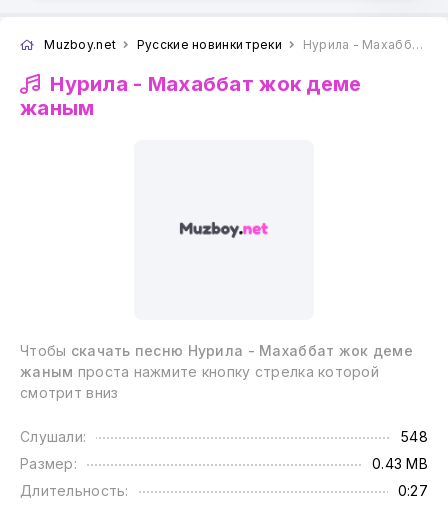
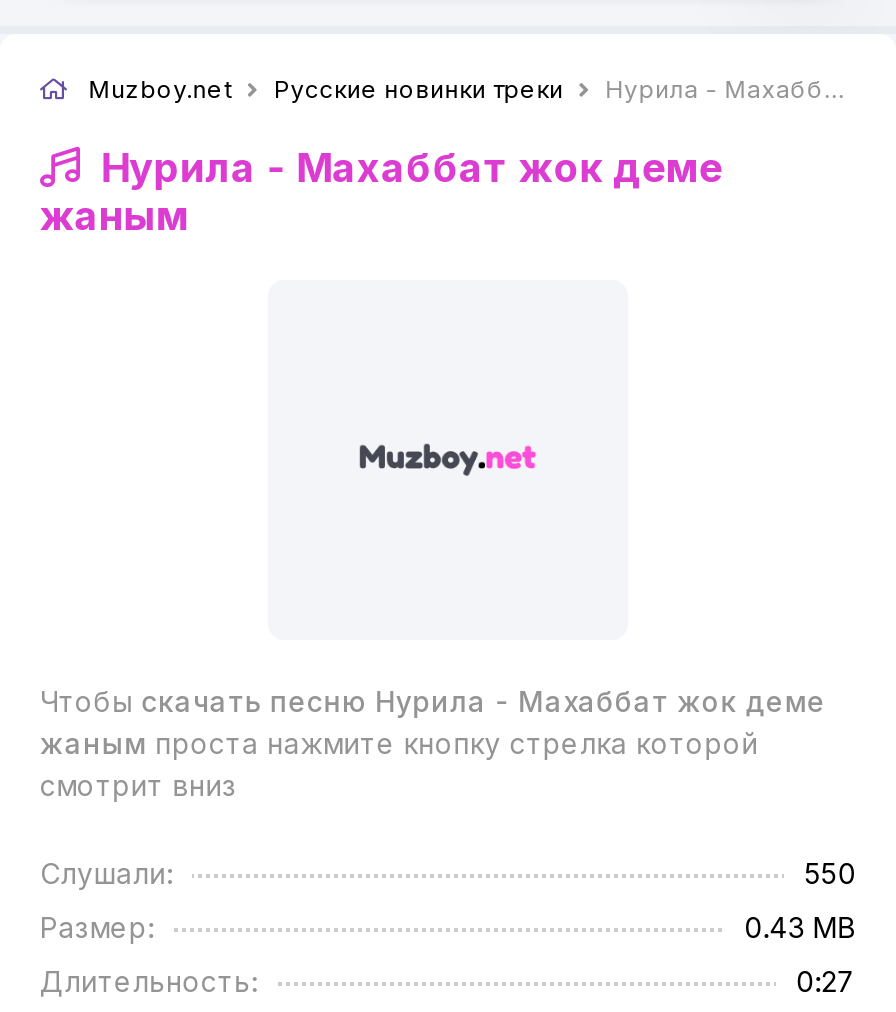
- 548
+ 550
